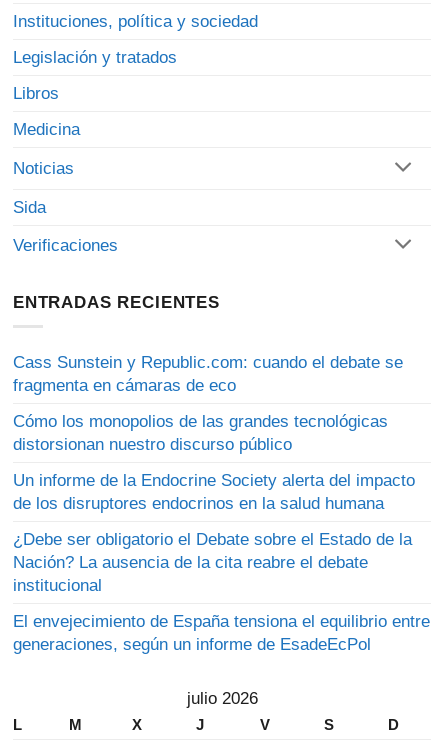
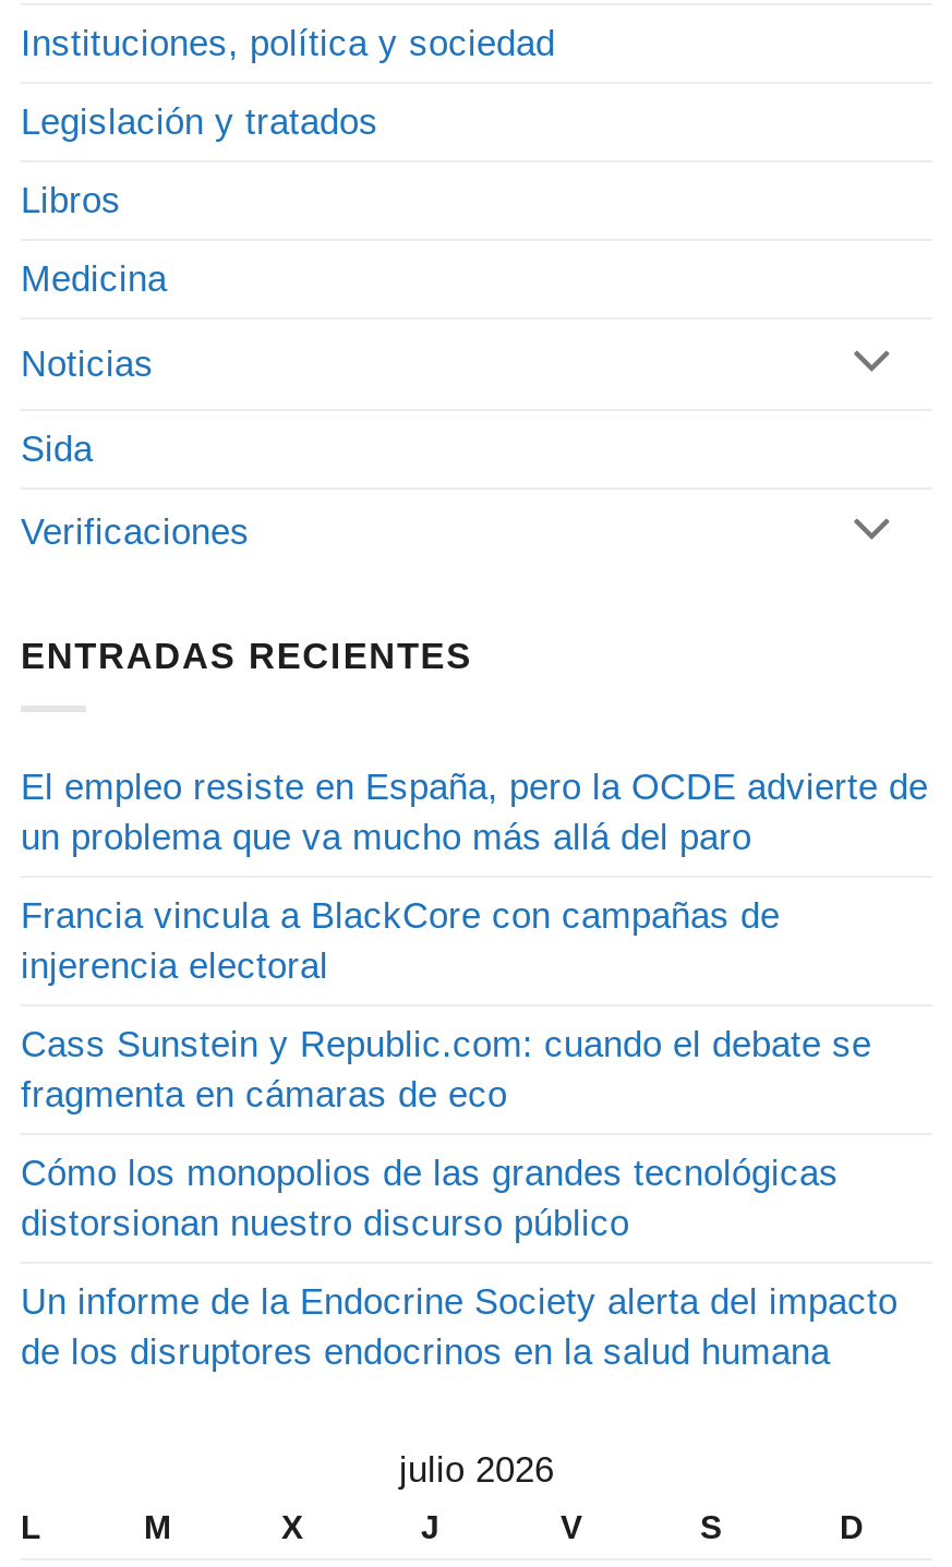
+ El empleo resiste en España, pero la OCDE advierte de
+ un problema que va mucho más allá del paro
+ Francia vincula a BlackCore con campañas de
+ injerencia electoral

moved down: Cass Sunstein y Republic.com: cuando el debate se | fragmenta en cámaras de eco | Cómo los monopolios de las grandes tecnológicas | distorsionan nuestro discurso público | Un informe de la Endocrine Society alerta del impacto | de los disruptores endocrinos en la salud humana

- ¿Debe ser obligatorio el Debate sobre el Estado de la
- Nación? La ausencia de la cita reabre el debate
- institucional
- El envejecimiento de España tensiona el equilibrio entre
- generaciones, según un informe de EsadeEcPol
